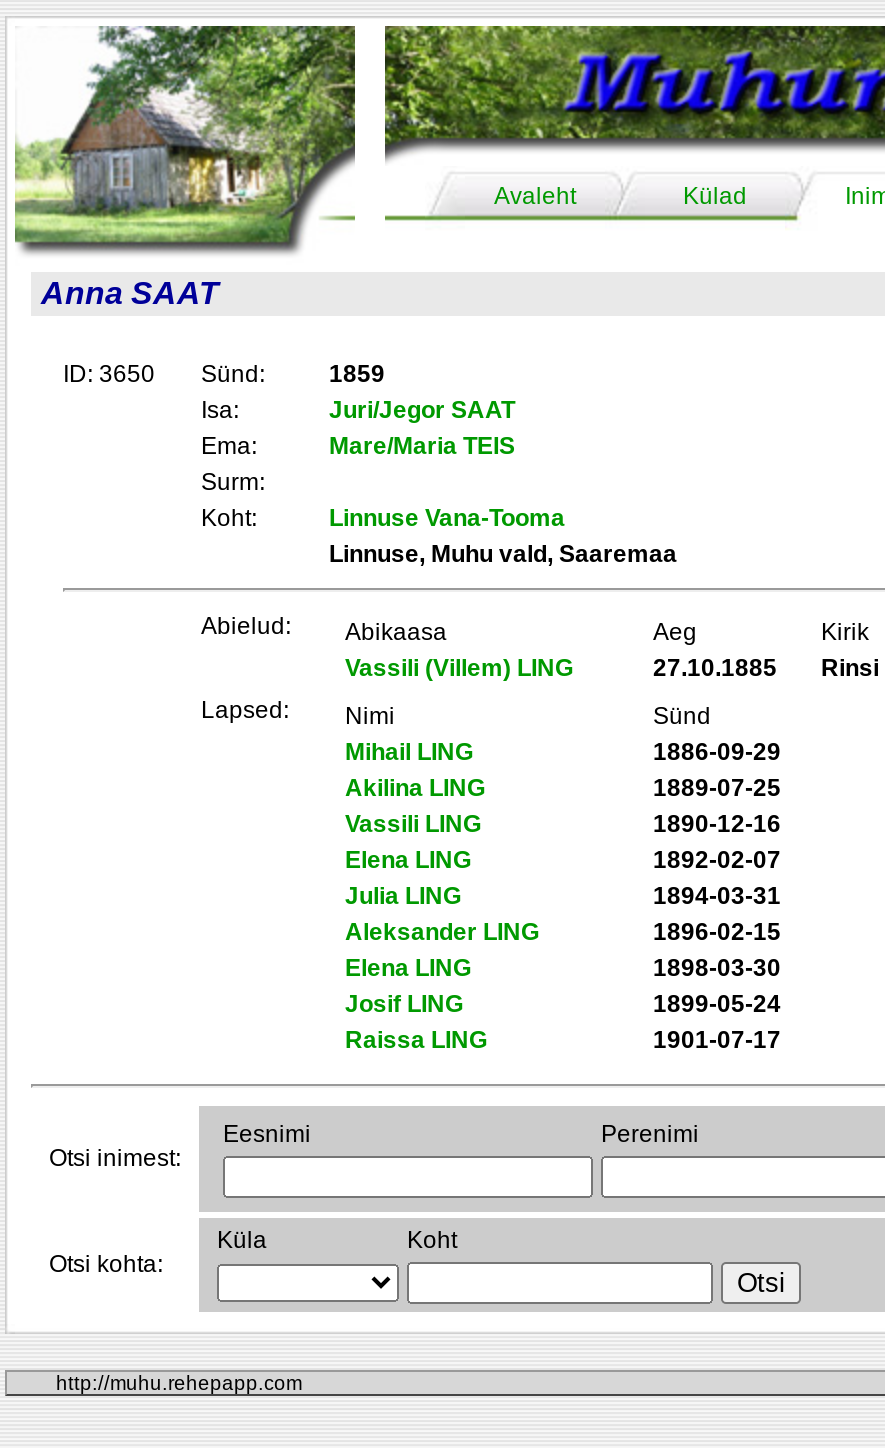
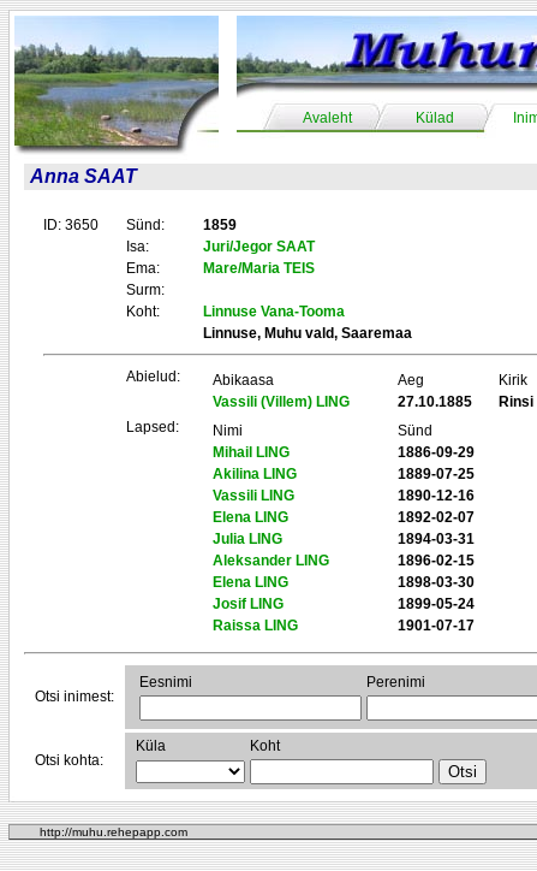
- [image]
+ [image]

- [image]
+ [image]
